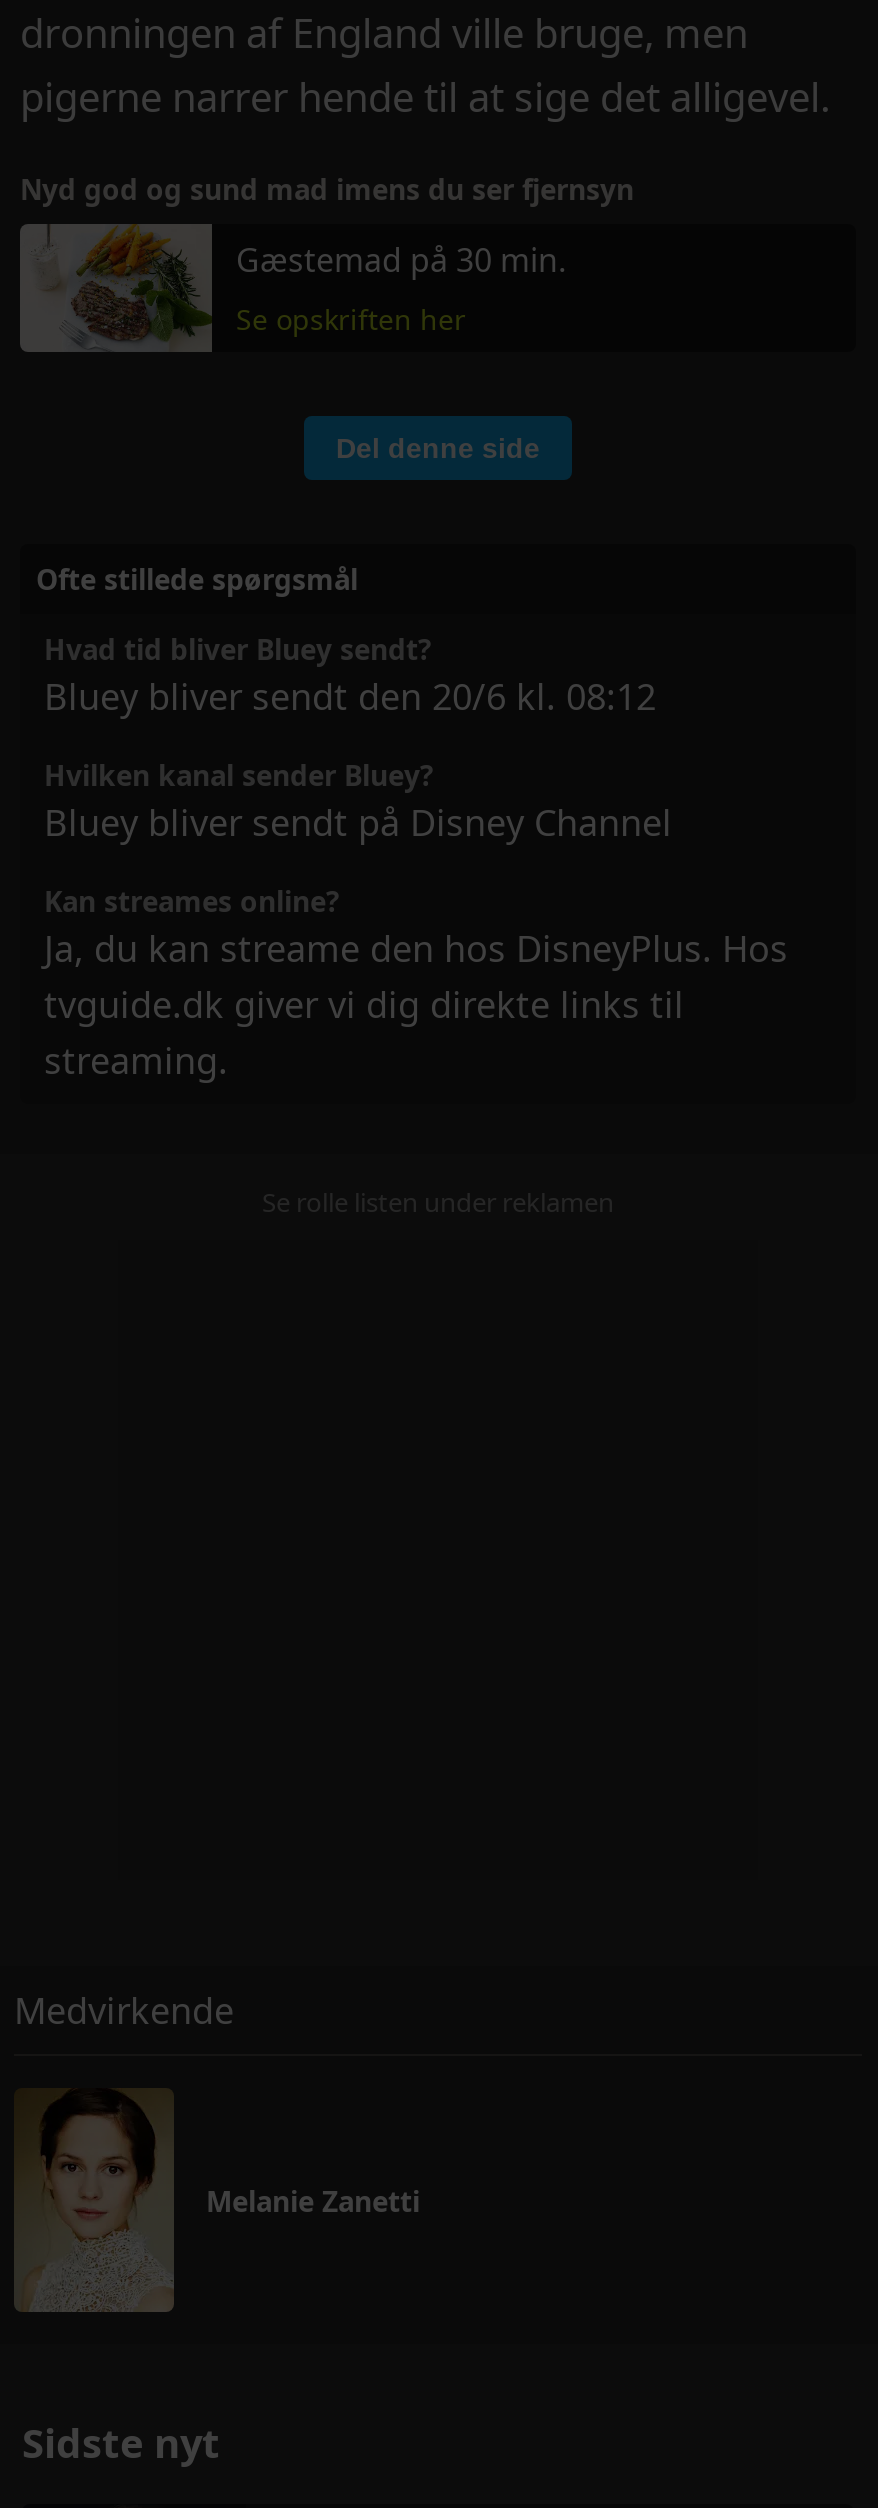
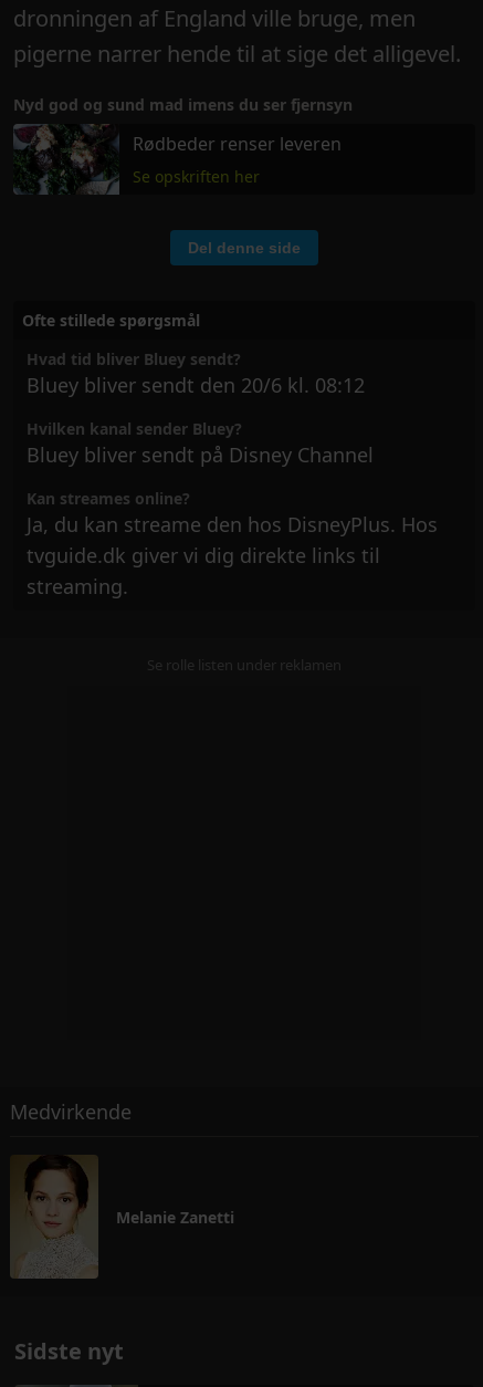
- [image]
- Gæstemad på 30 min.
+ [image]
+ Rødbeder renser leveren
